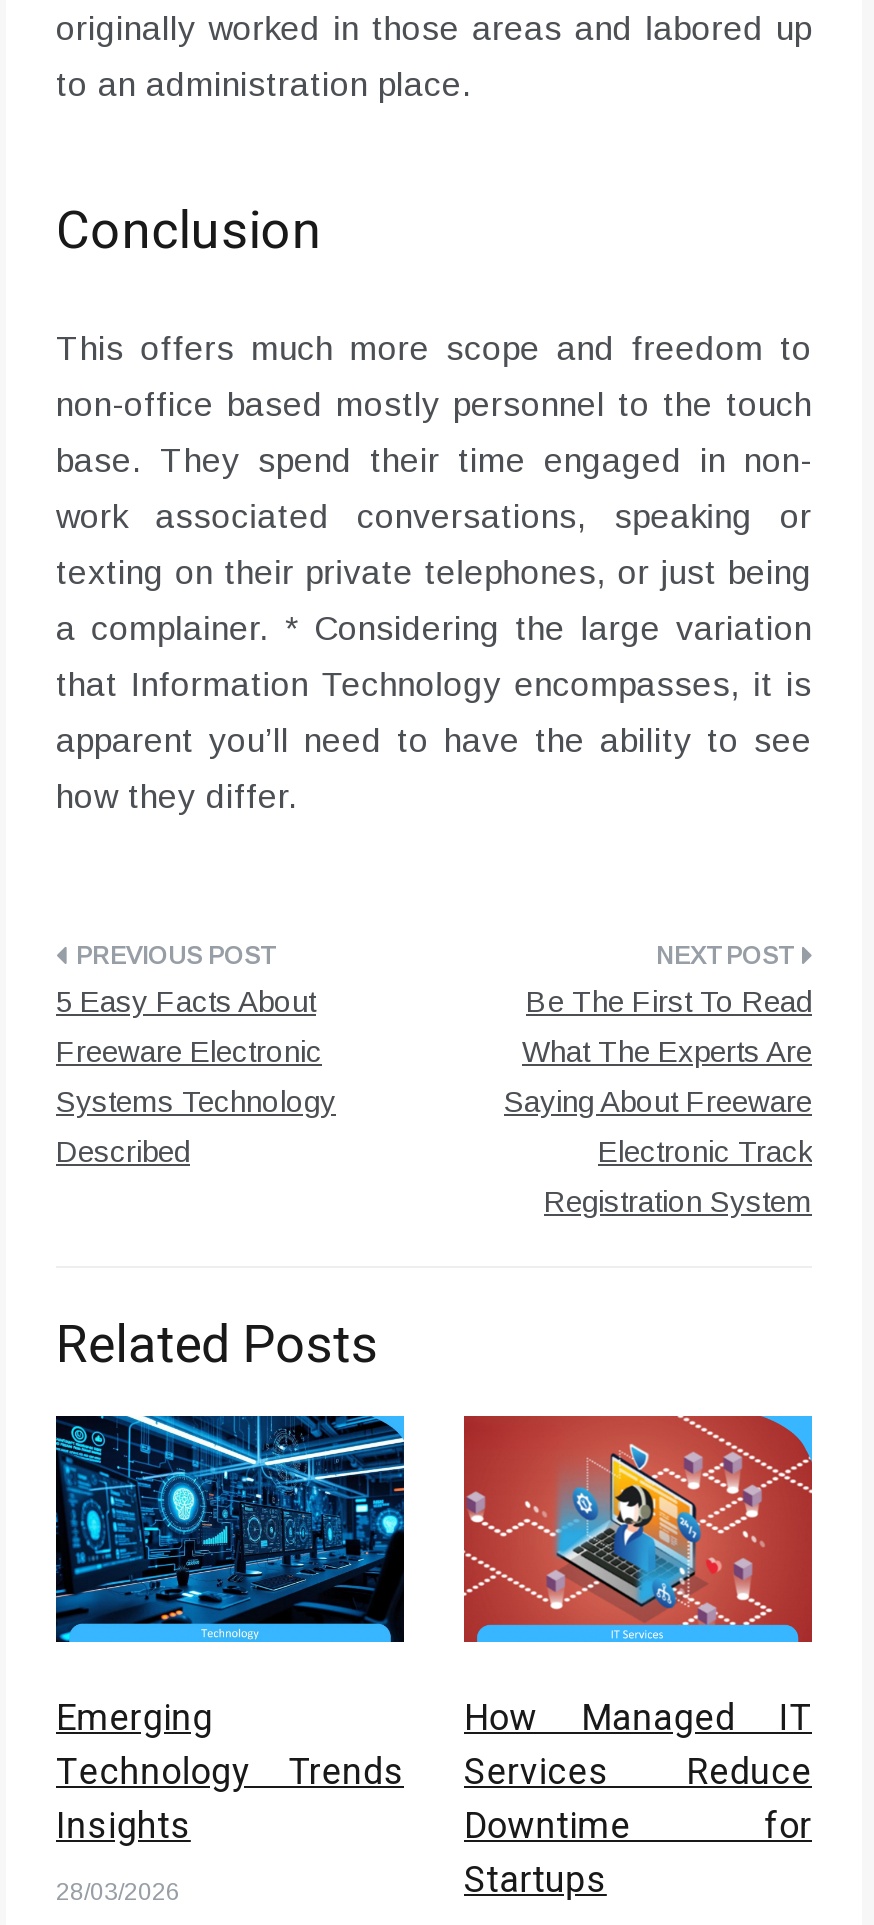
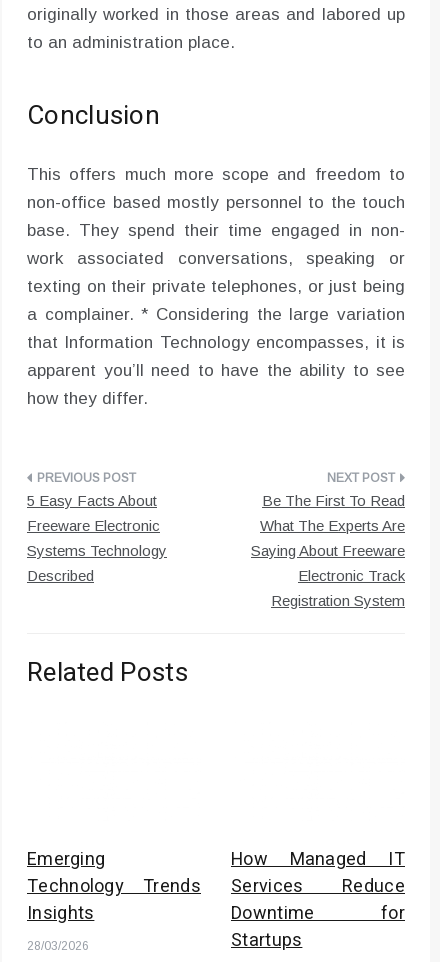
- [image]

- [image]
